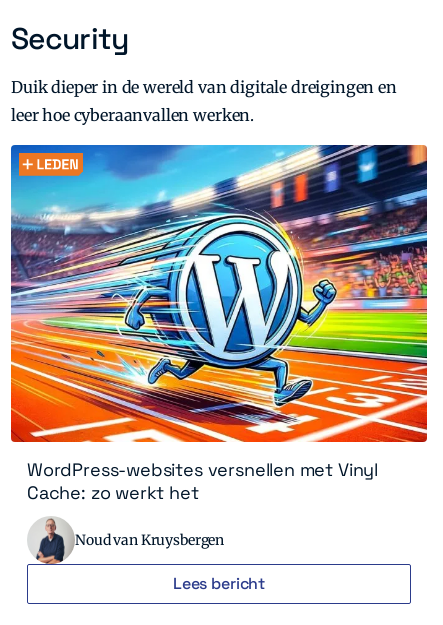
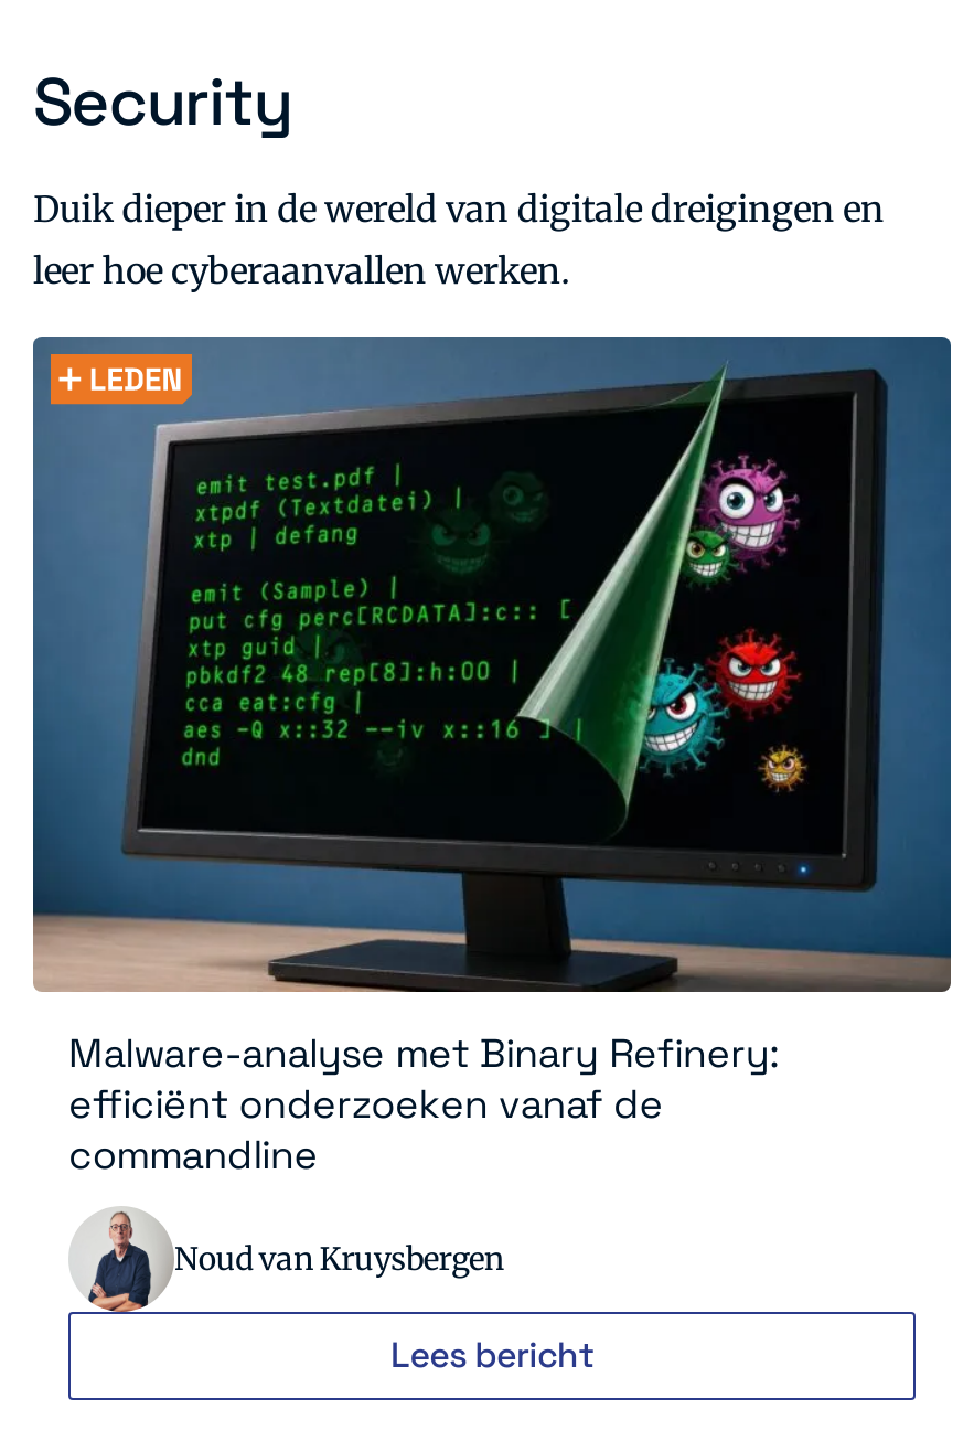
- [image]
- WordPress-websites versnellen met Vinyl
- Cache: zo werkt het
+ [image]
+ Malware-analyse met Binary Refinery:
+ efficiënt onderzoeken vanaf de
+ commandline
